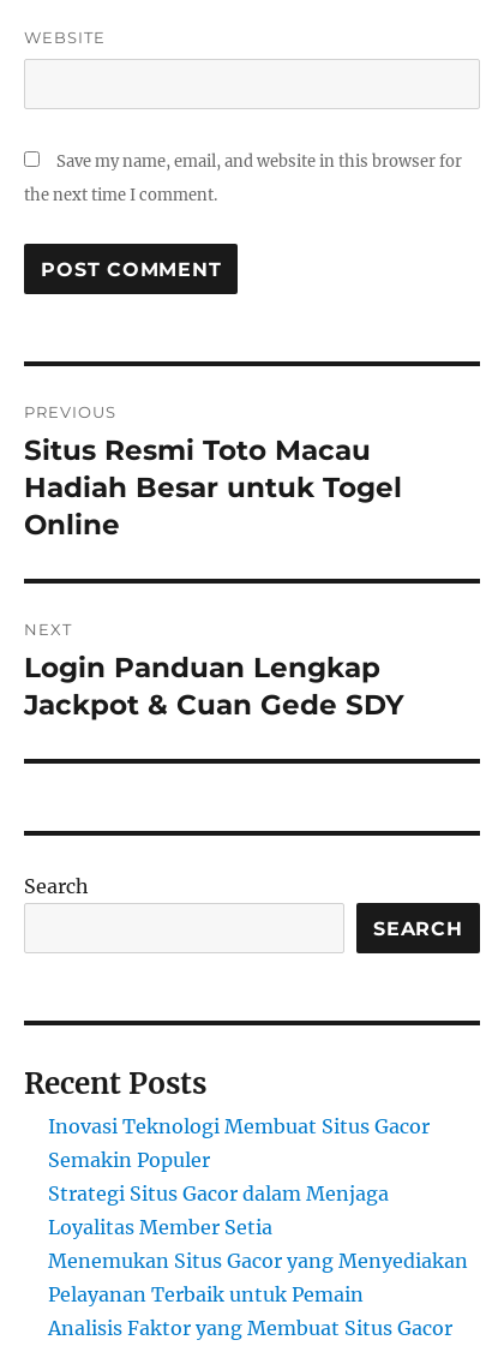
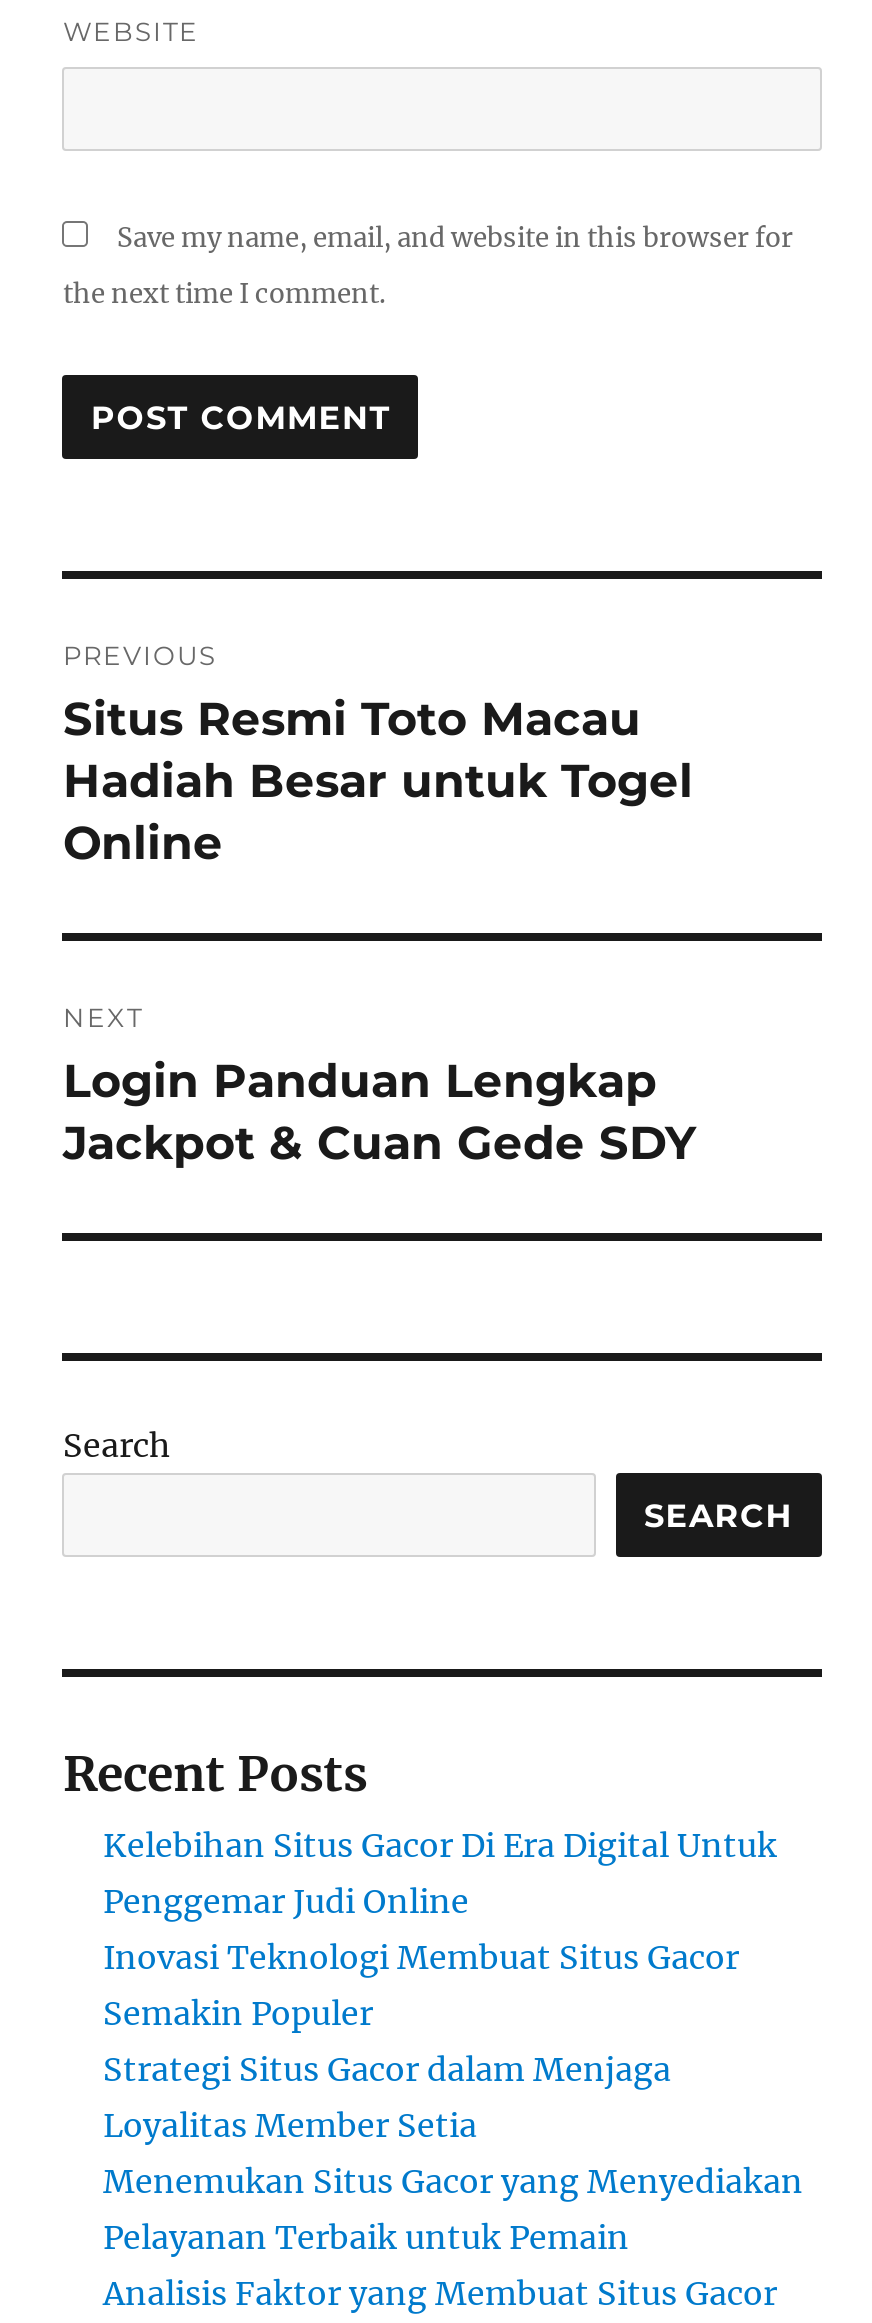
+ Kelebihan Situs Gacor Di Era Digital Untuk
+ Penggemar Judi Online
